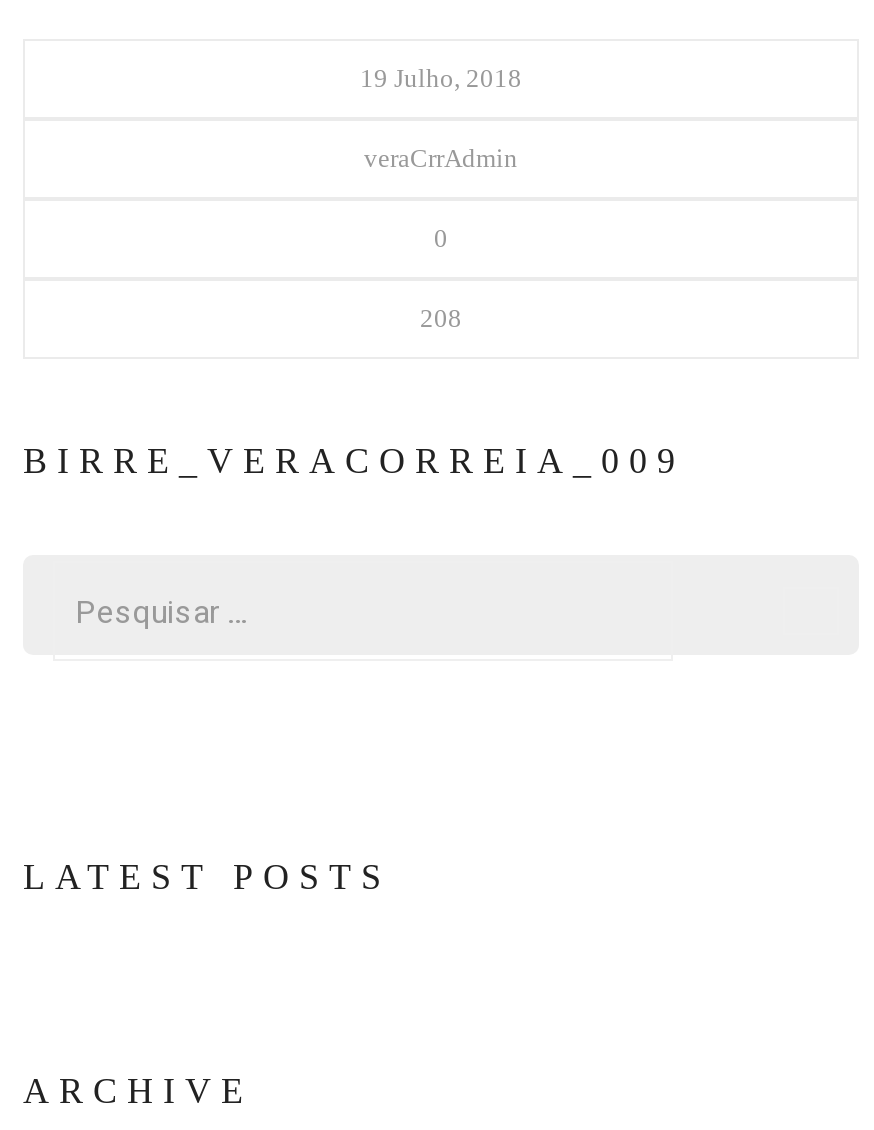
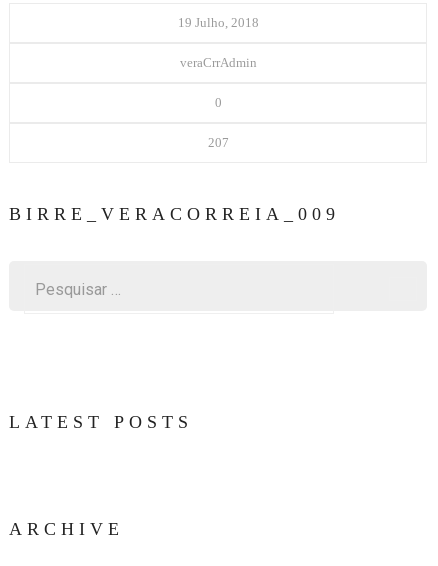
- 208
+ 207
